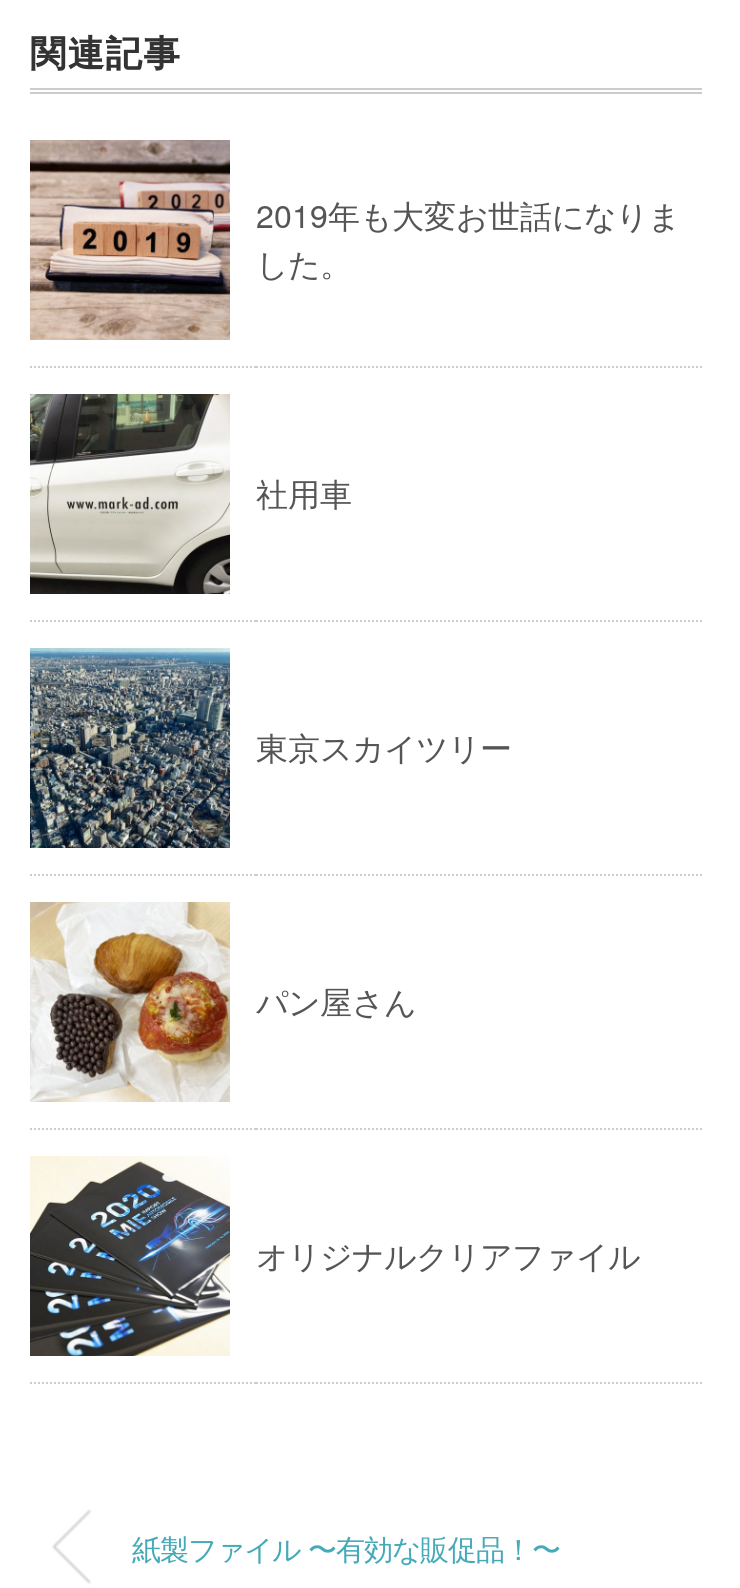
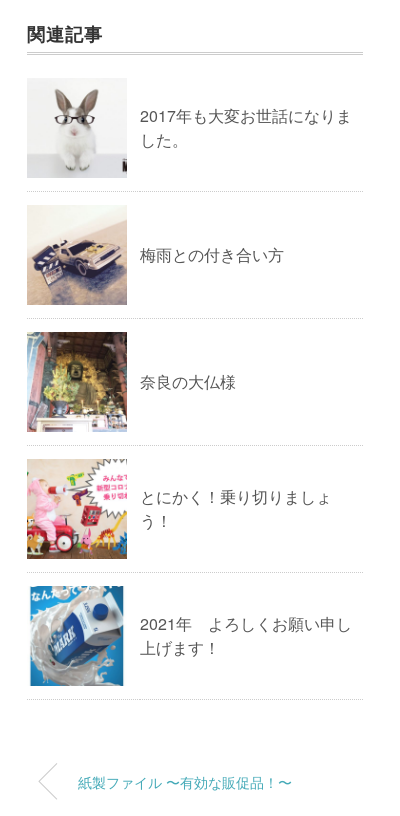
- [image]
- 2019年も大変お世話になりま
+ [image]
+ 2017年も大変お世話になりま

- [image]
- 社用車
+ [image]
+ 梅雨との付き合い方

- [image]
- 東京スカイツリー
+ [image]
+ 奈良の大仏様

- [image]
- パン屋さん
+ [image]
+ とにかく！乗り切りましょ
+ う！

- [image]
- オリジナルクリアファイル
+ [image]
+ 2021年 よろしくお願い申し
+ 上げます！
